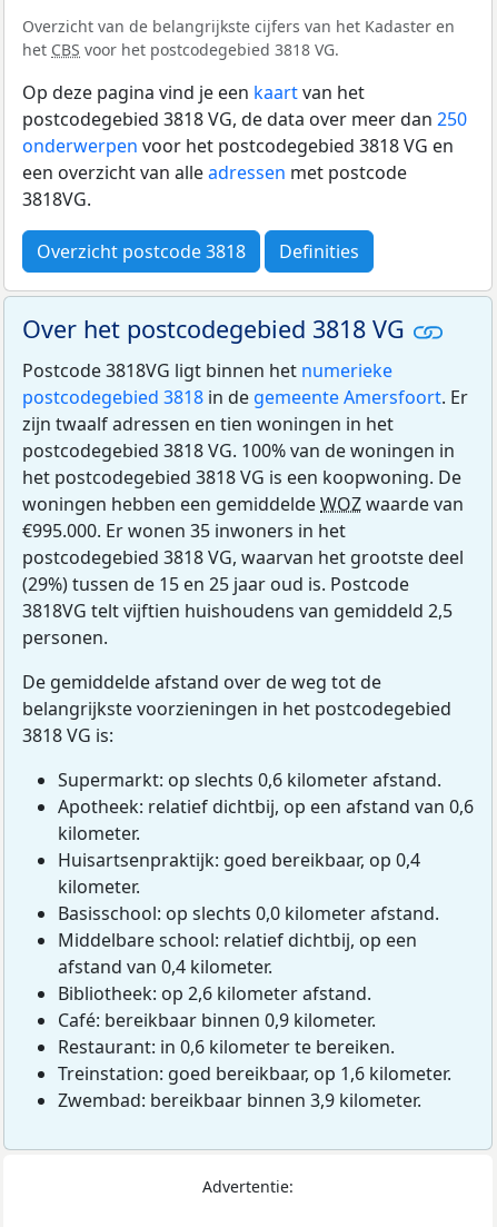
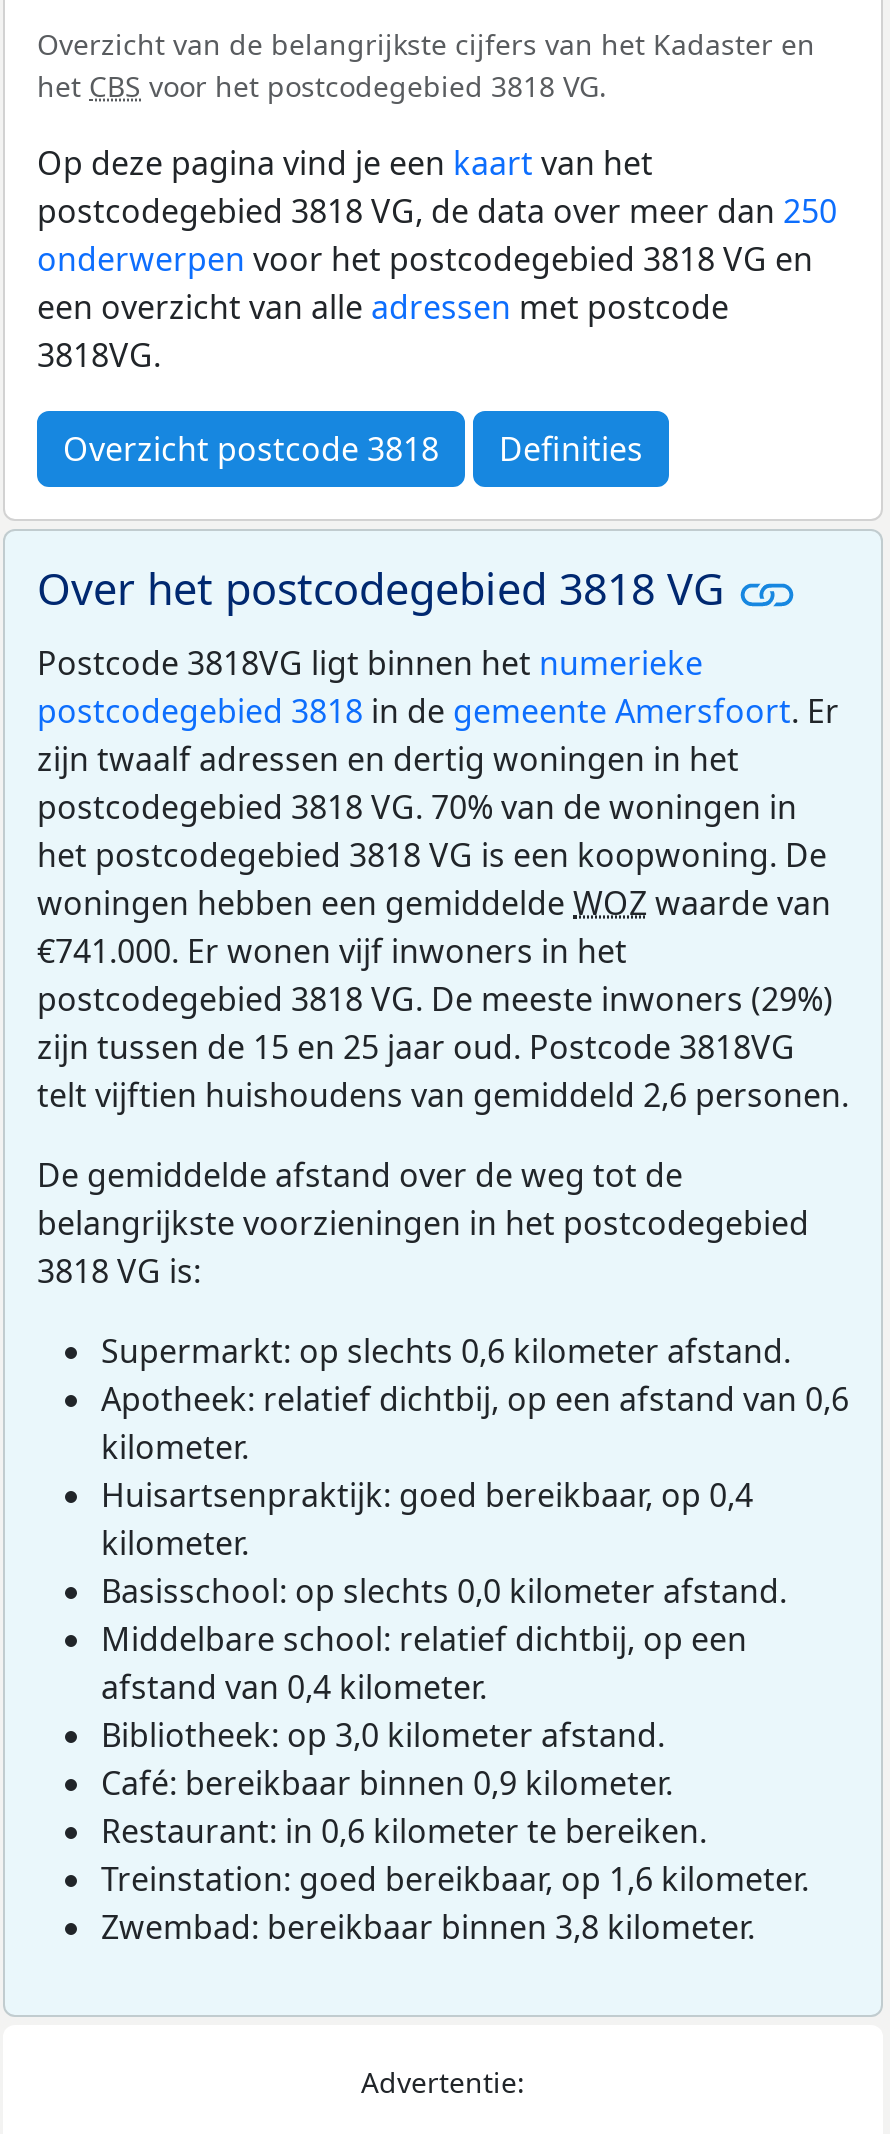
- zijn twaalf adressen en tien woningen in het
+ zijn twaalf adressen en dertig woningen in het

- postcodegebied 3818 VG. 100% van de woningen in
+ postcodegebied 3818 VG. 70% van de woningen in

- €995.000. Er wonen 35 inwoners in het
- postcodegebied 3818 VG, waarvan het grootste deel
- (29%) tussen de 15 en 25 jaar oud is. Postcode
- 3818VG telt vijftien huishoudens van gemiddeld 2,5
- personen.
+ €741.000. Er wonen vijf inwoners in het
+ postcodegebied 3818 VG. De meeste inwoners (29%)
+ zijn tussen de 15 en 25 jaar oud. Postcode 3818VG
+ telt vijftien huishoudens van gemiddeld 2,6 personen.

- Bibliotheek: op 2,6 kilometer afstand.
+ Bibliotheek: op 3,0 kilometer afstand.

- Zwembad: bereikbaar binnen 3,9 kilometer.
+ Zwembad: bereikbaar binnen 3,8 kilometer.
